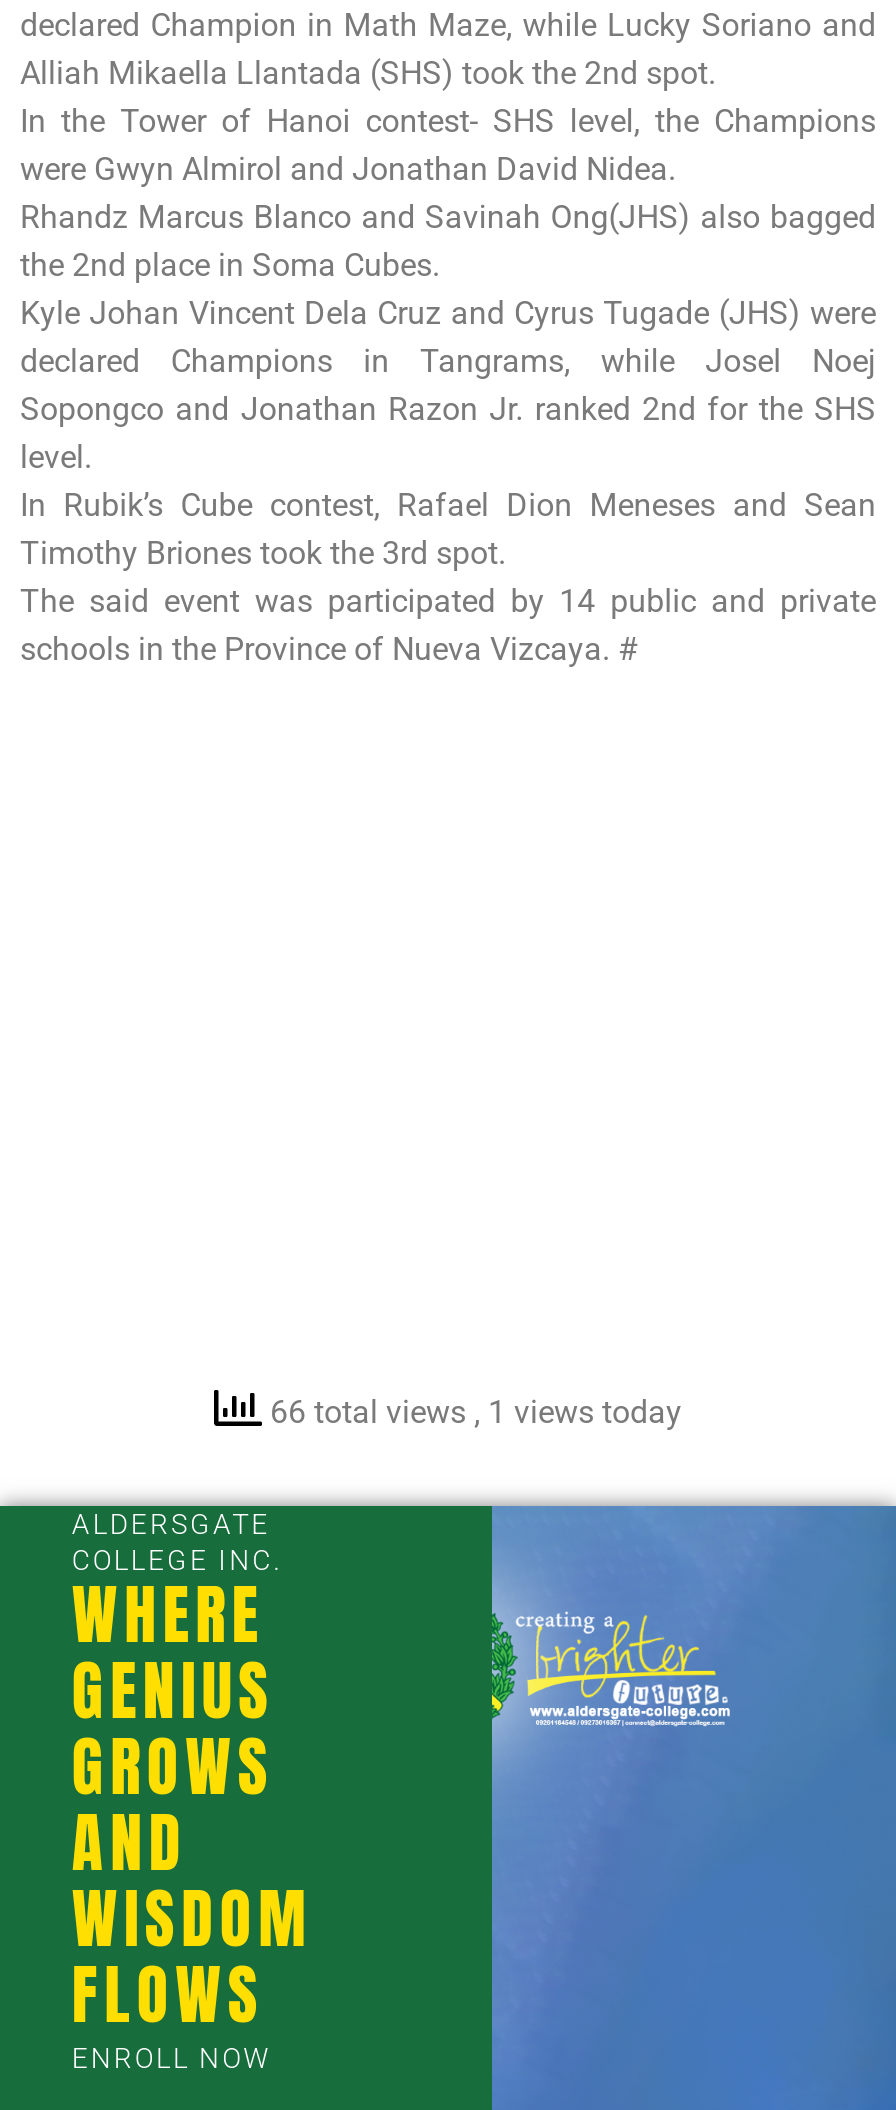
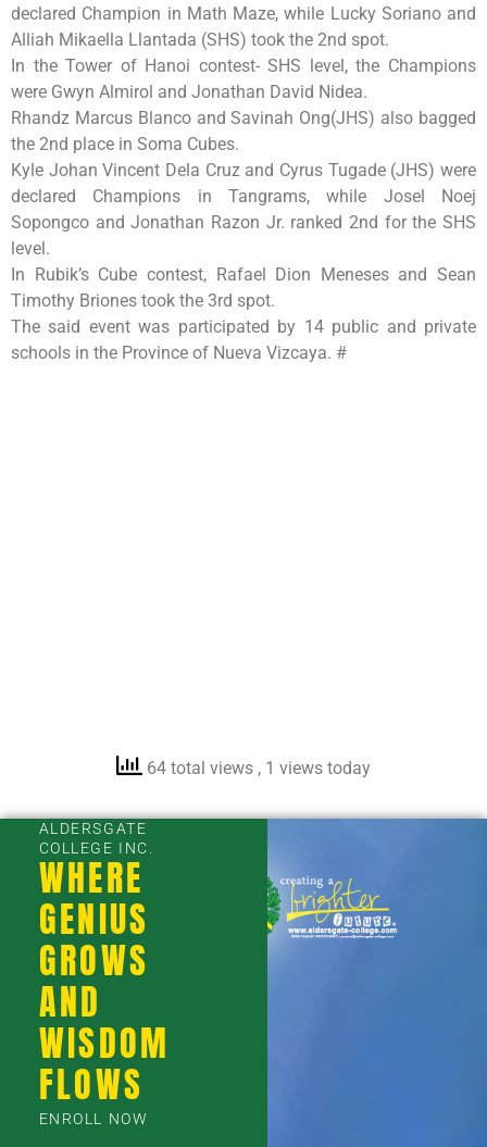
- 66 total views, 1 views today
+ 64 total views, 1 views today
